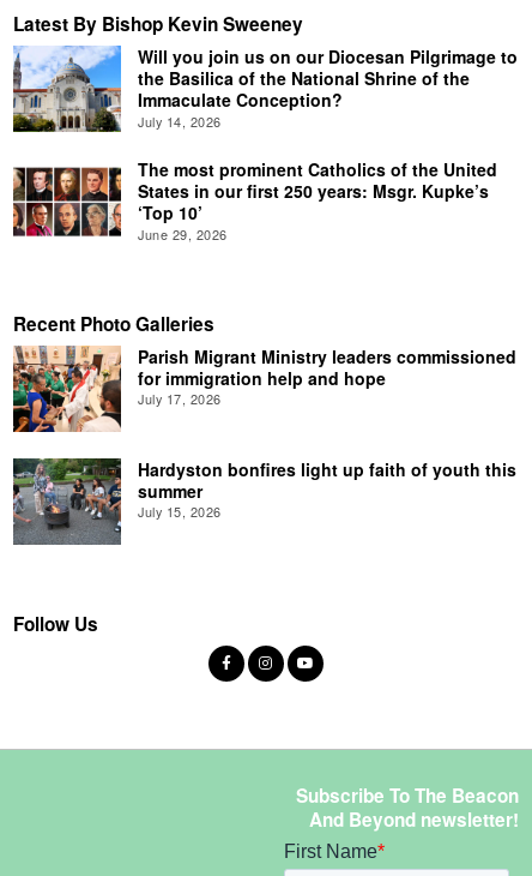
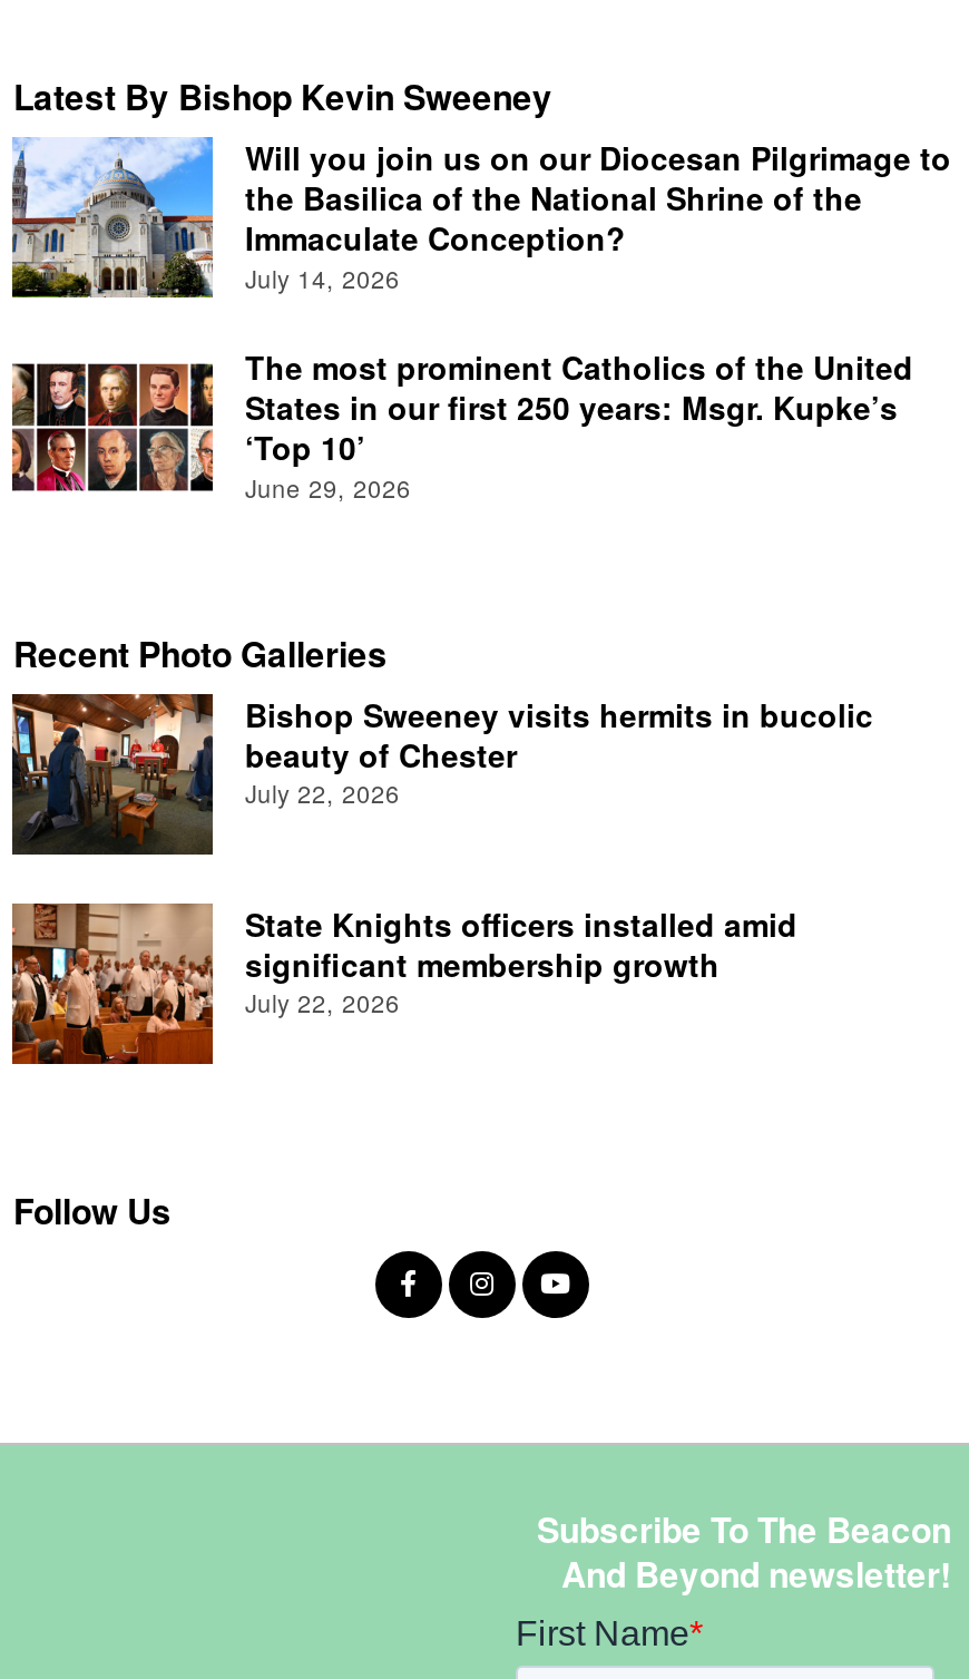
- [image]
- Parish Migrant Ministry leaders commissioned
- for immigration help and hope
- July 17, 2026
+ [image]
+ Bishop Sweeney visits hermits in bucolic
+ beauty of Chester
+ July 22, 2026

- [image]
- Hardyston bonfires light up faith of youth this
- summer
- July 15, 2026
+ [image]
+ State Knights officers installed amid
+ significant membership growth
+ July 22, 2026
